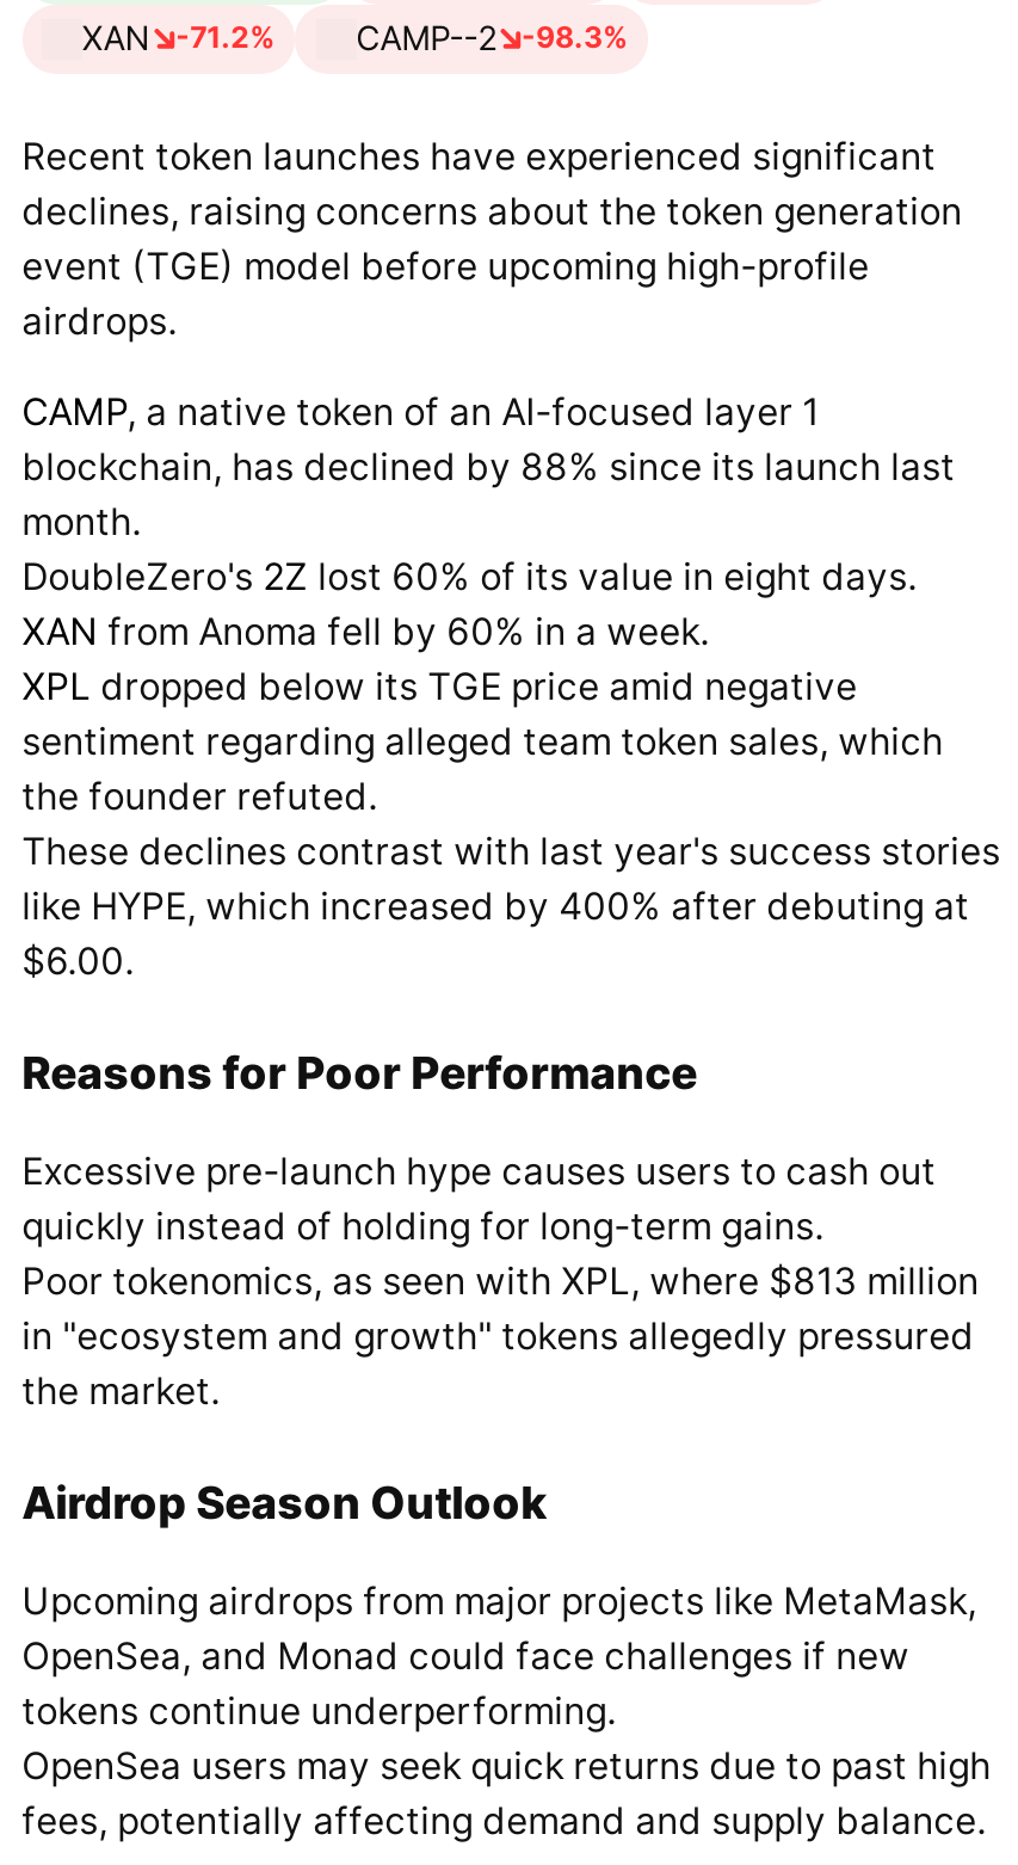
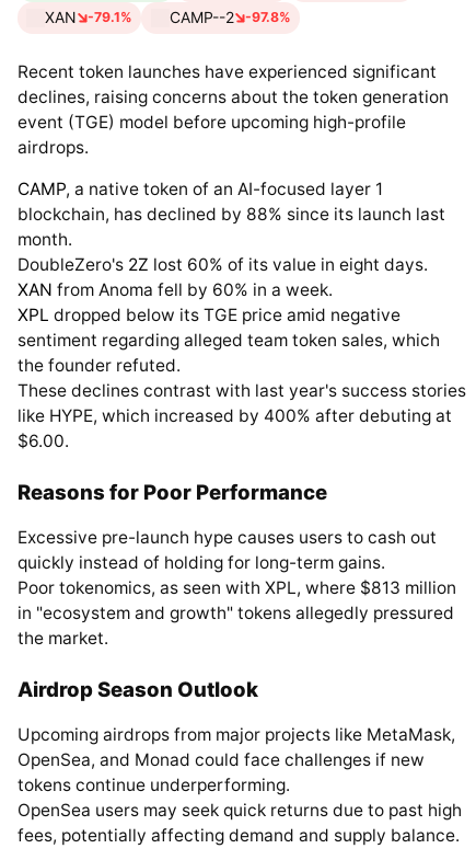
- XAN -71.2%
+ XAN -79.1%

- CAMP--2 -98.3%
+ CAMP--2 -97.8%
